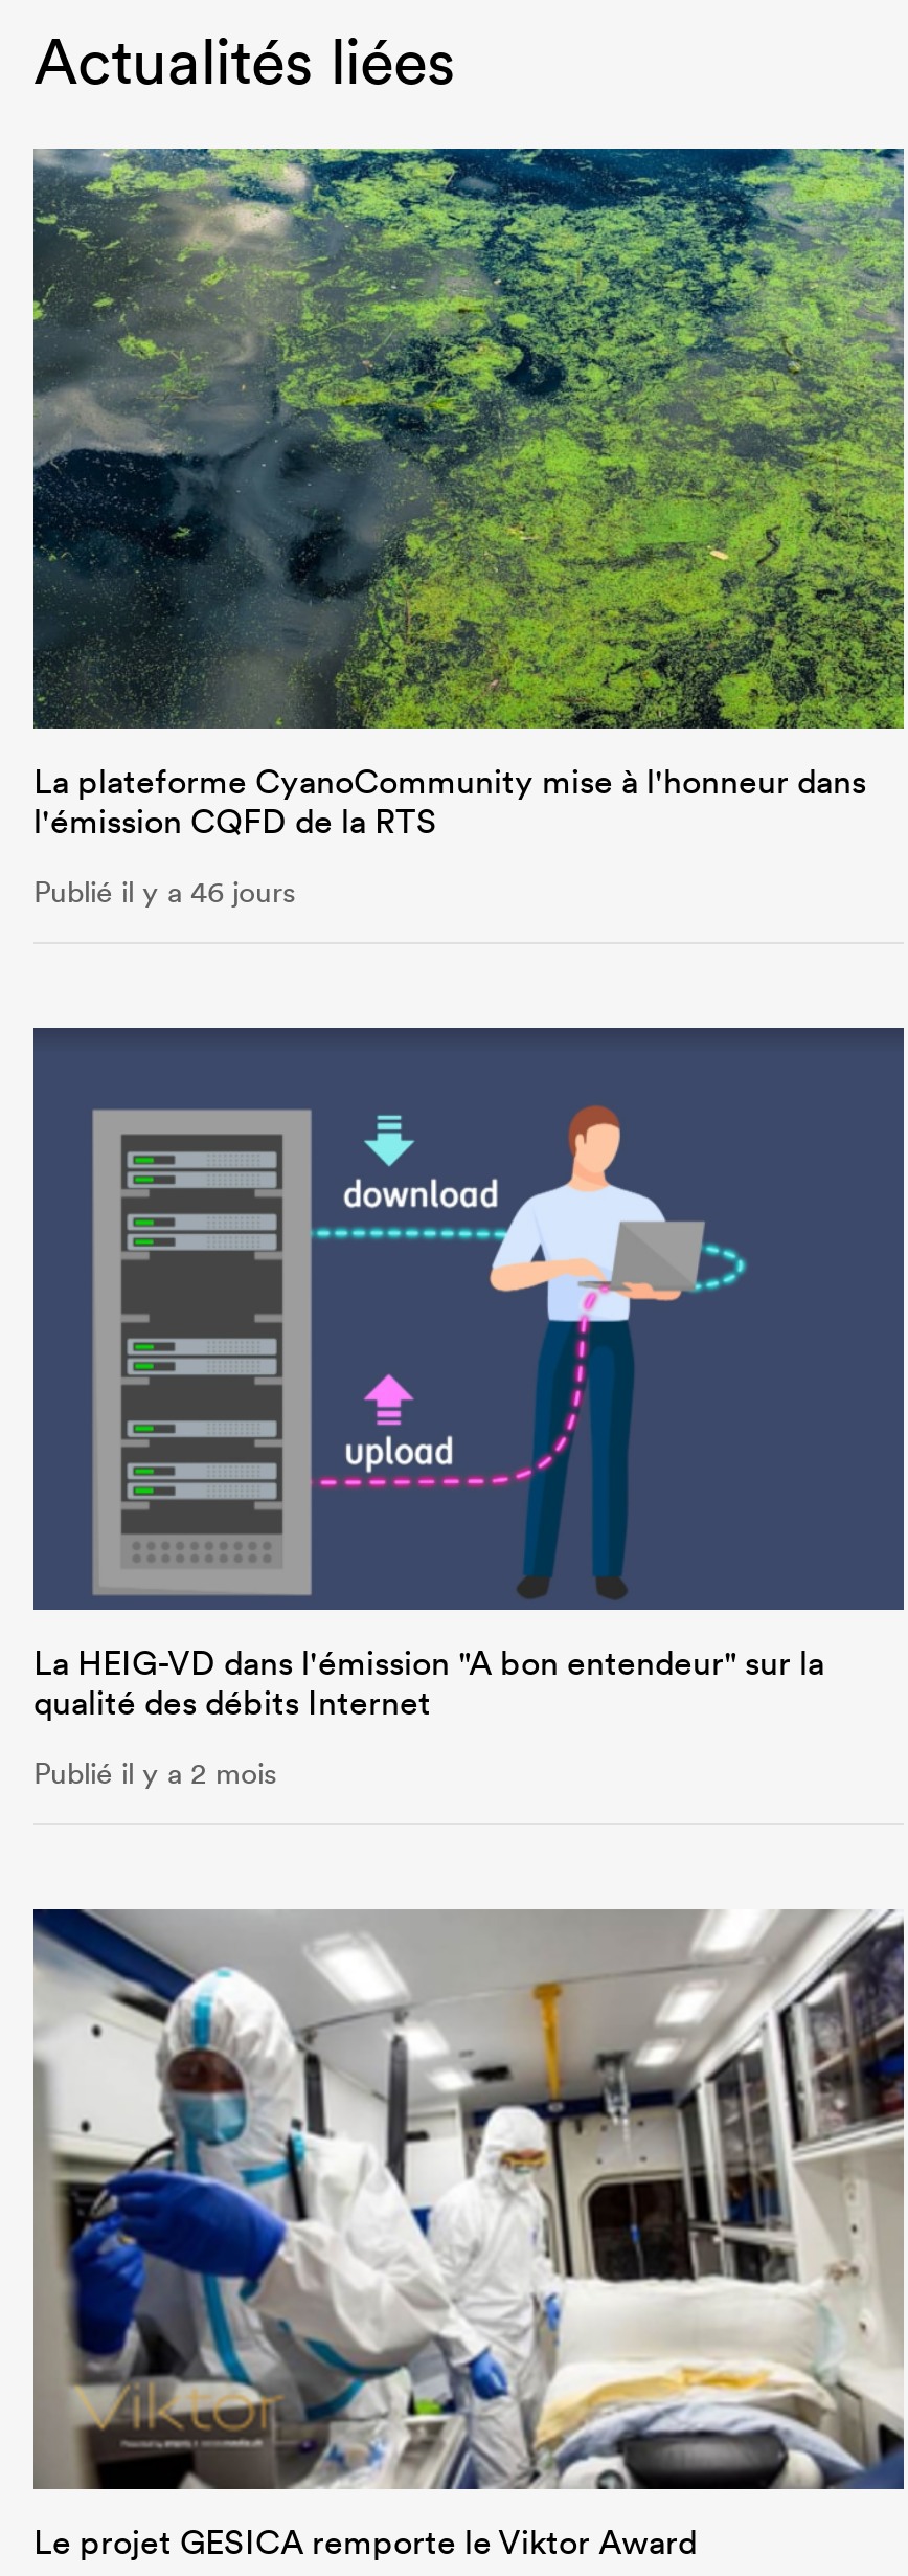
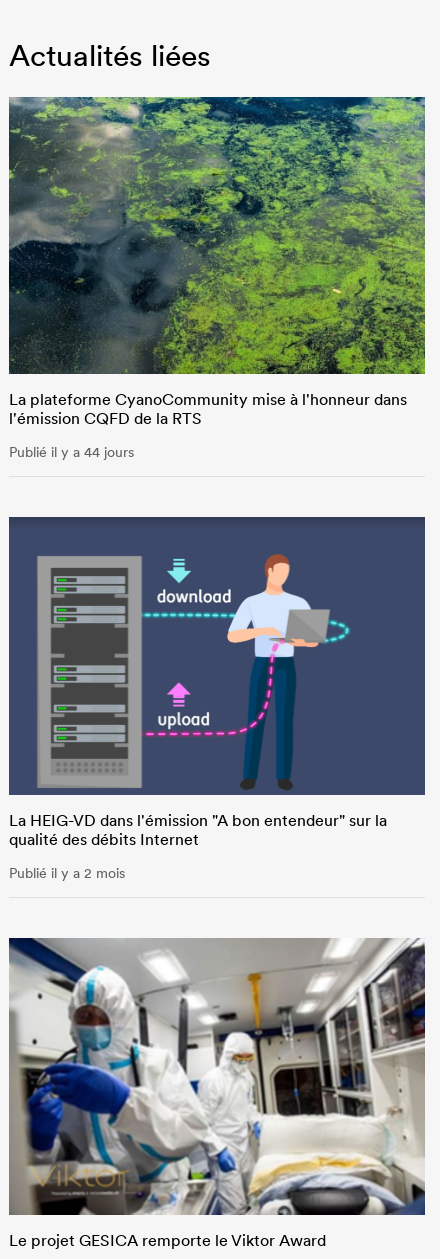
- Publié il y a 46 jours
+ Publié il y a 44 jours
